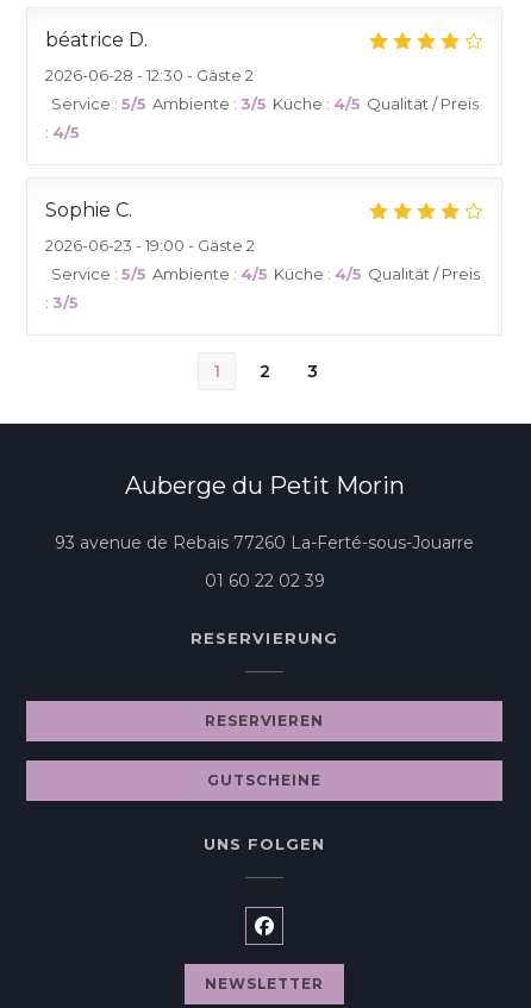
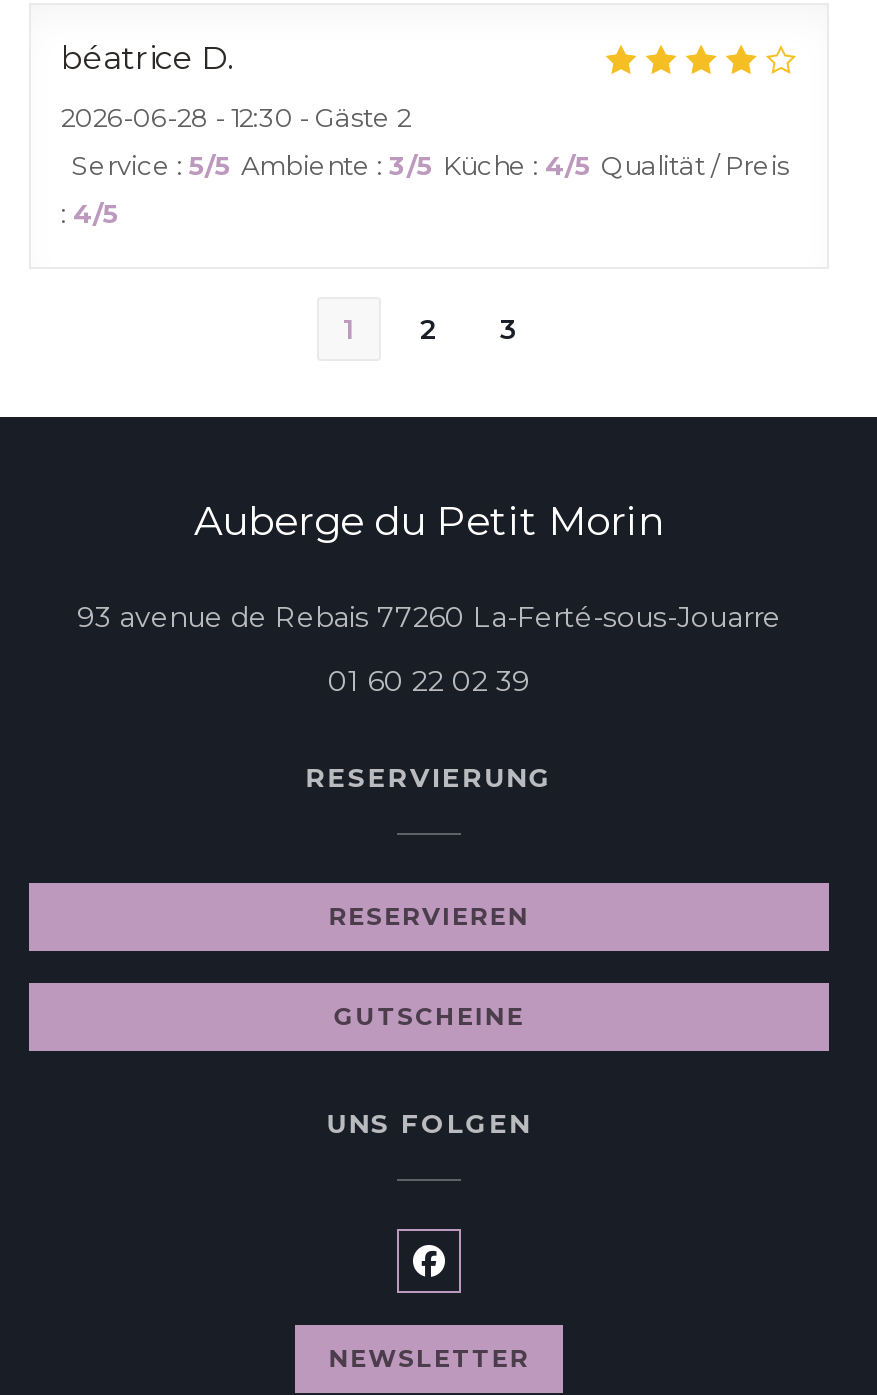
- Sophie C
- 2026-06-23 - 19:00 - Gäste 2
- Service: 5/5 Ambiente: 4/5 Küche: 4/5 Qualität / Preis
- : 3/5
